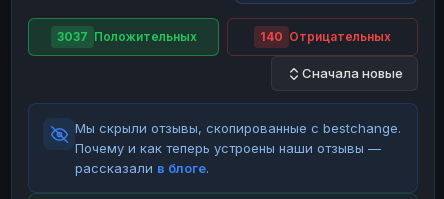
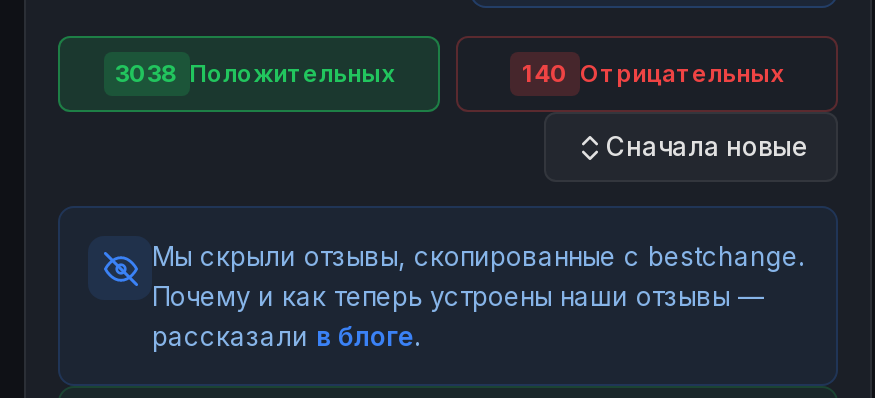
- 3037 Положительных
+ 3038 Положительных
